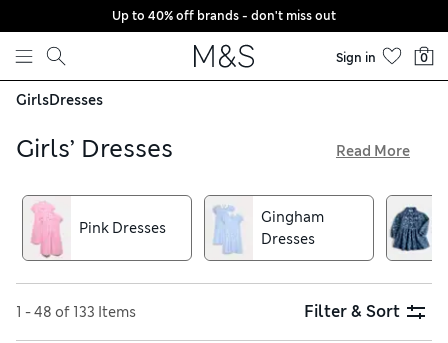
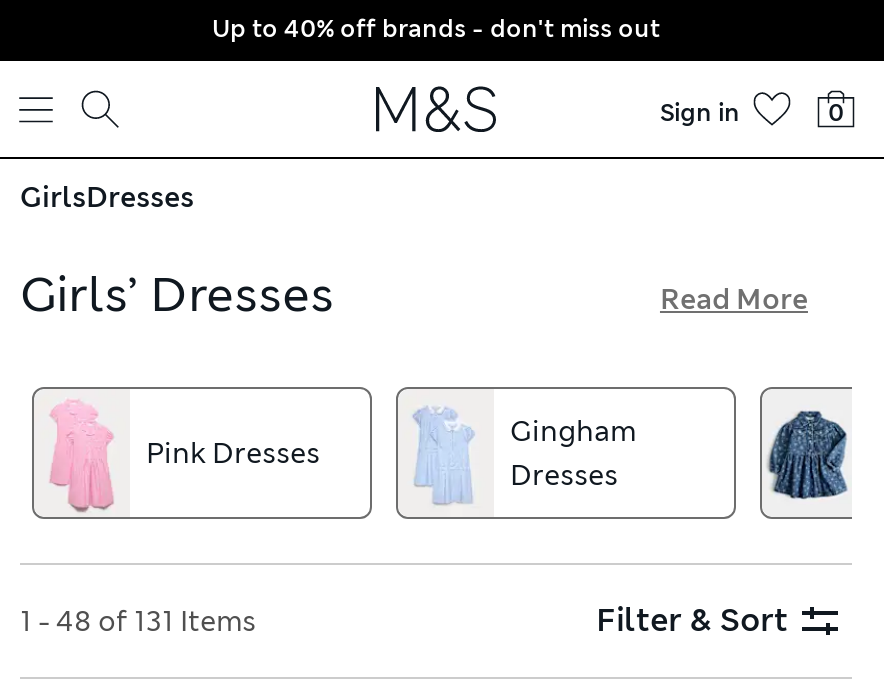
- 1 - 48 of 133 Items
+ 1 - 48 of 131 Items
